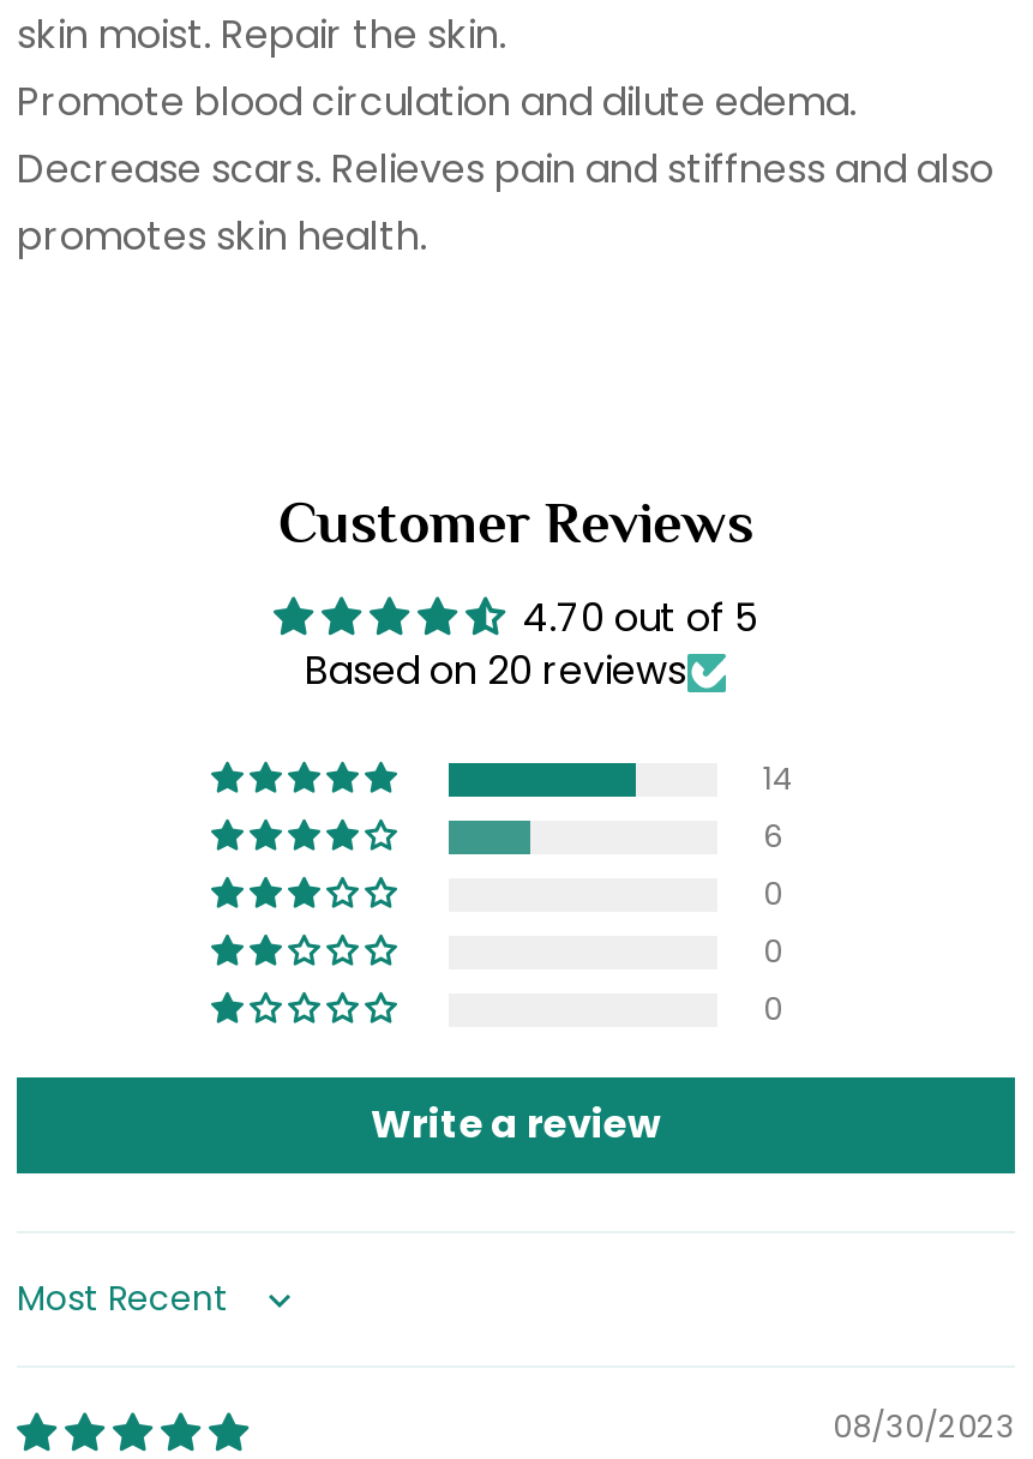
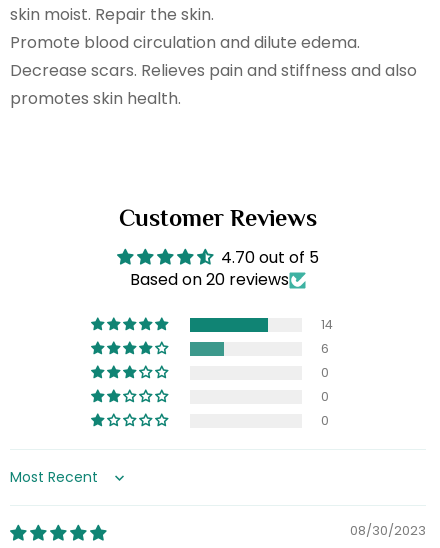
- Write a review
